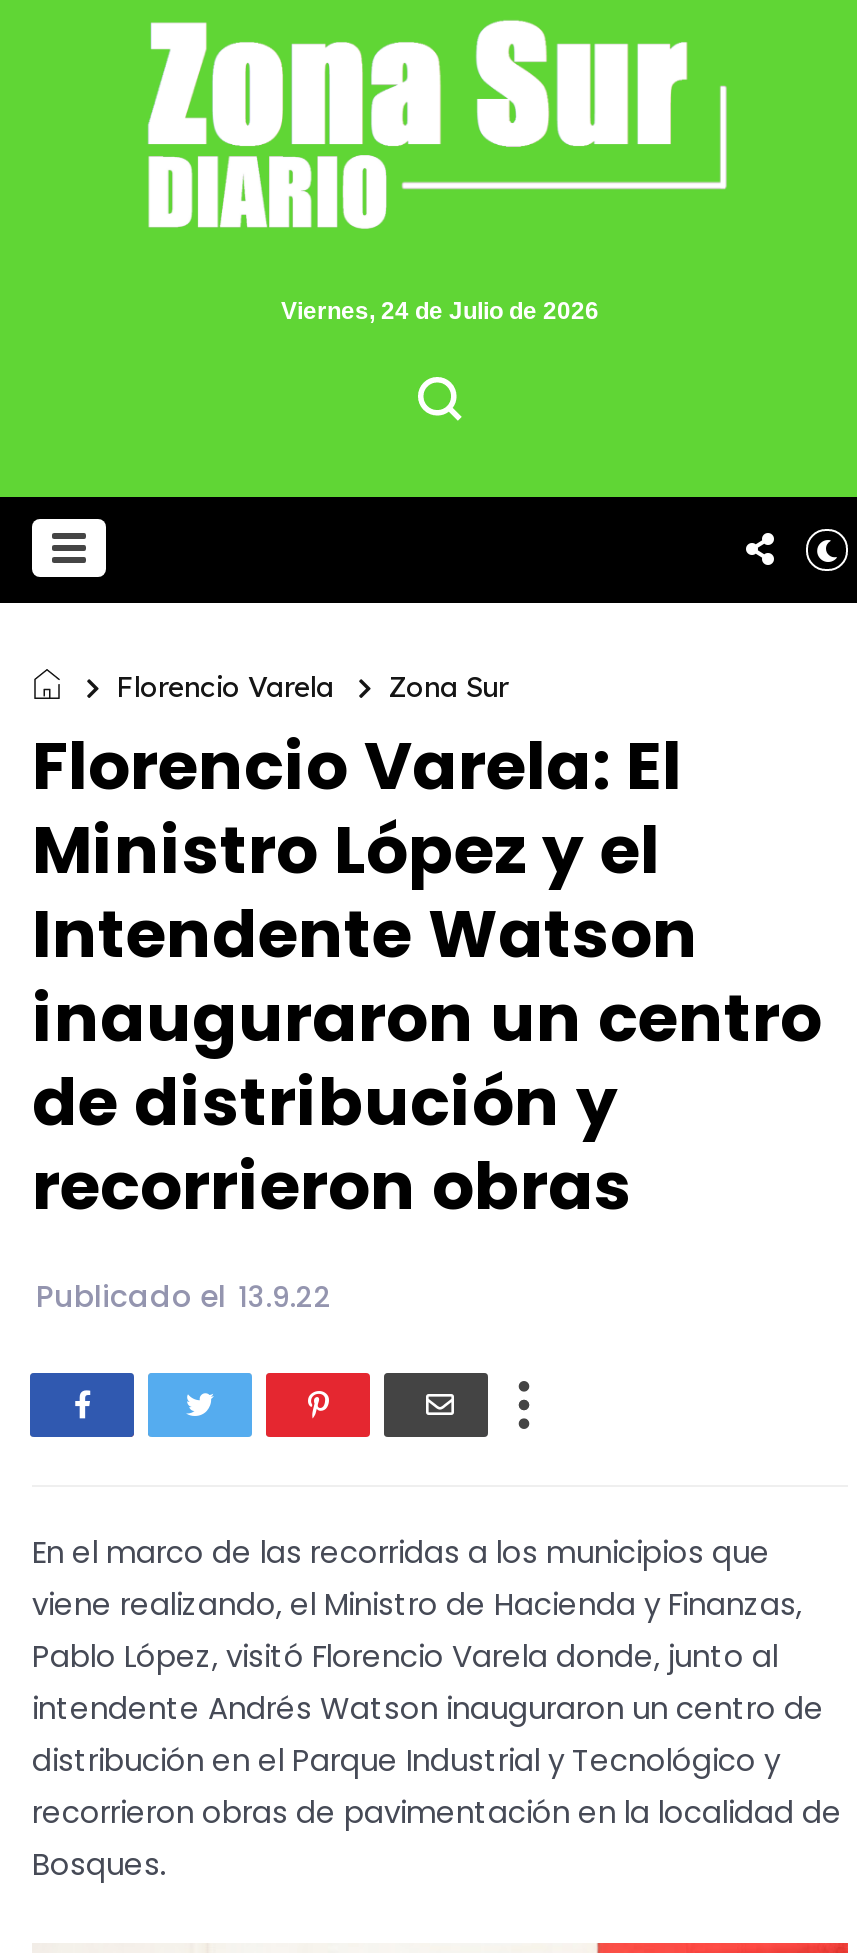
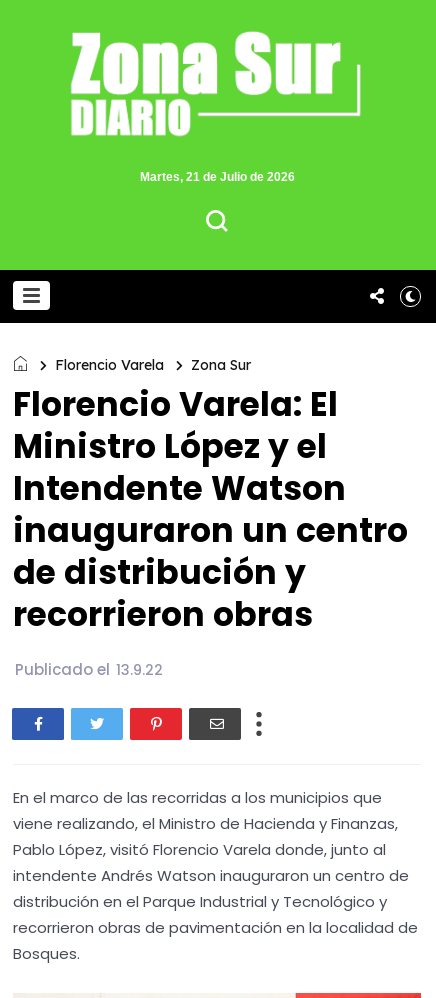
- Viernes, 24 de Julio de 2026
+ Martes, 21 de Julio de 2026
